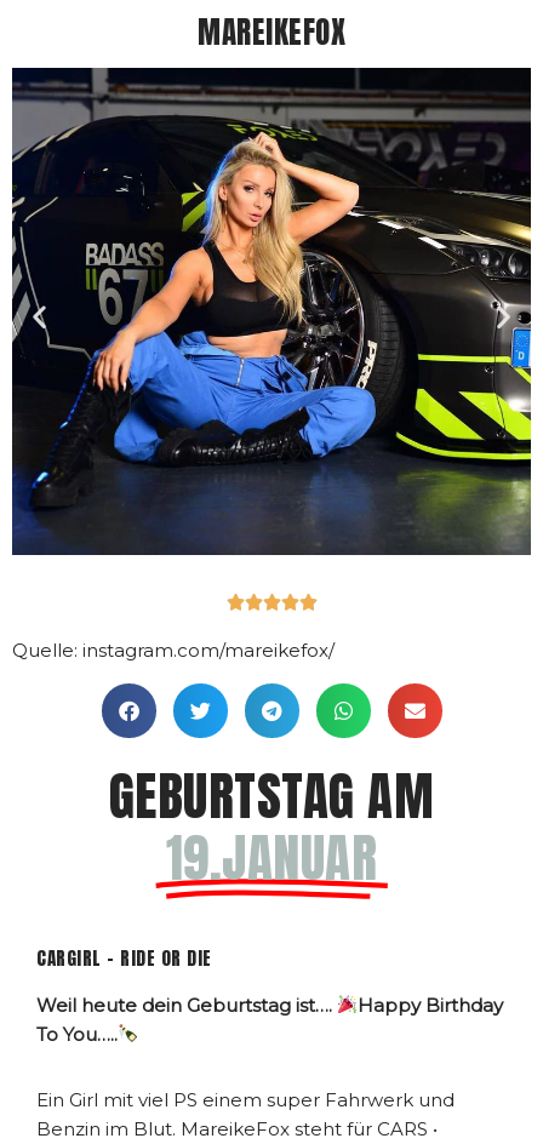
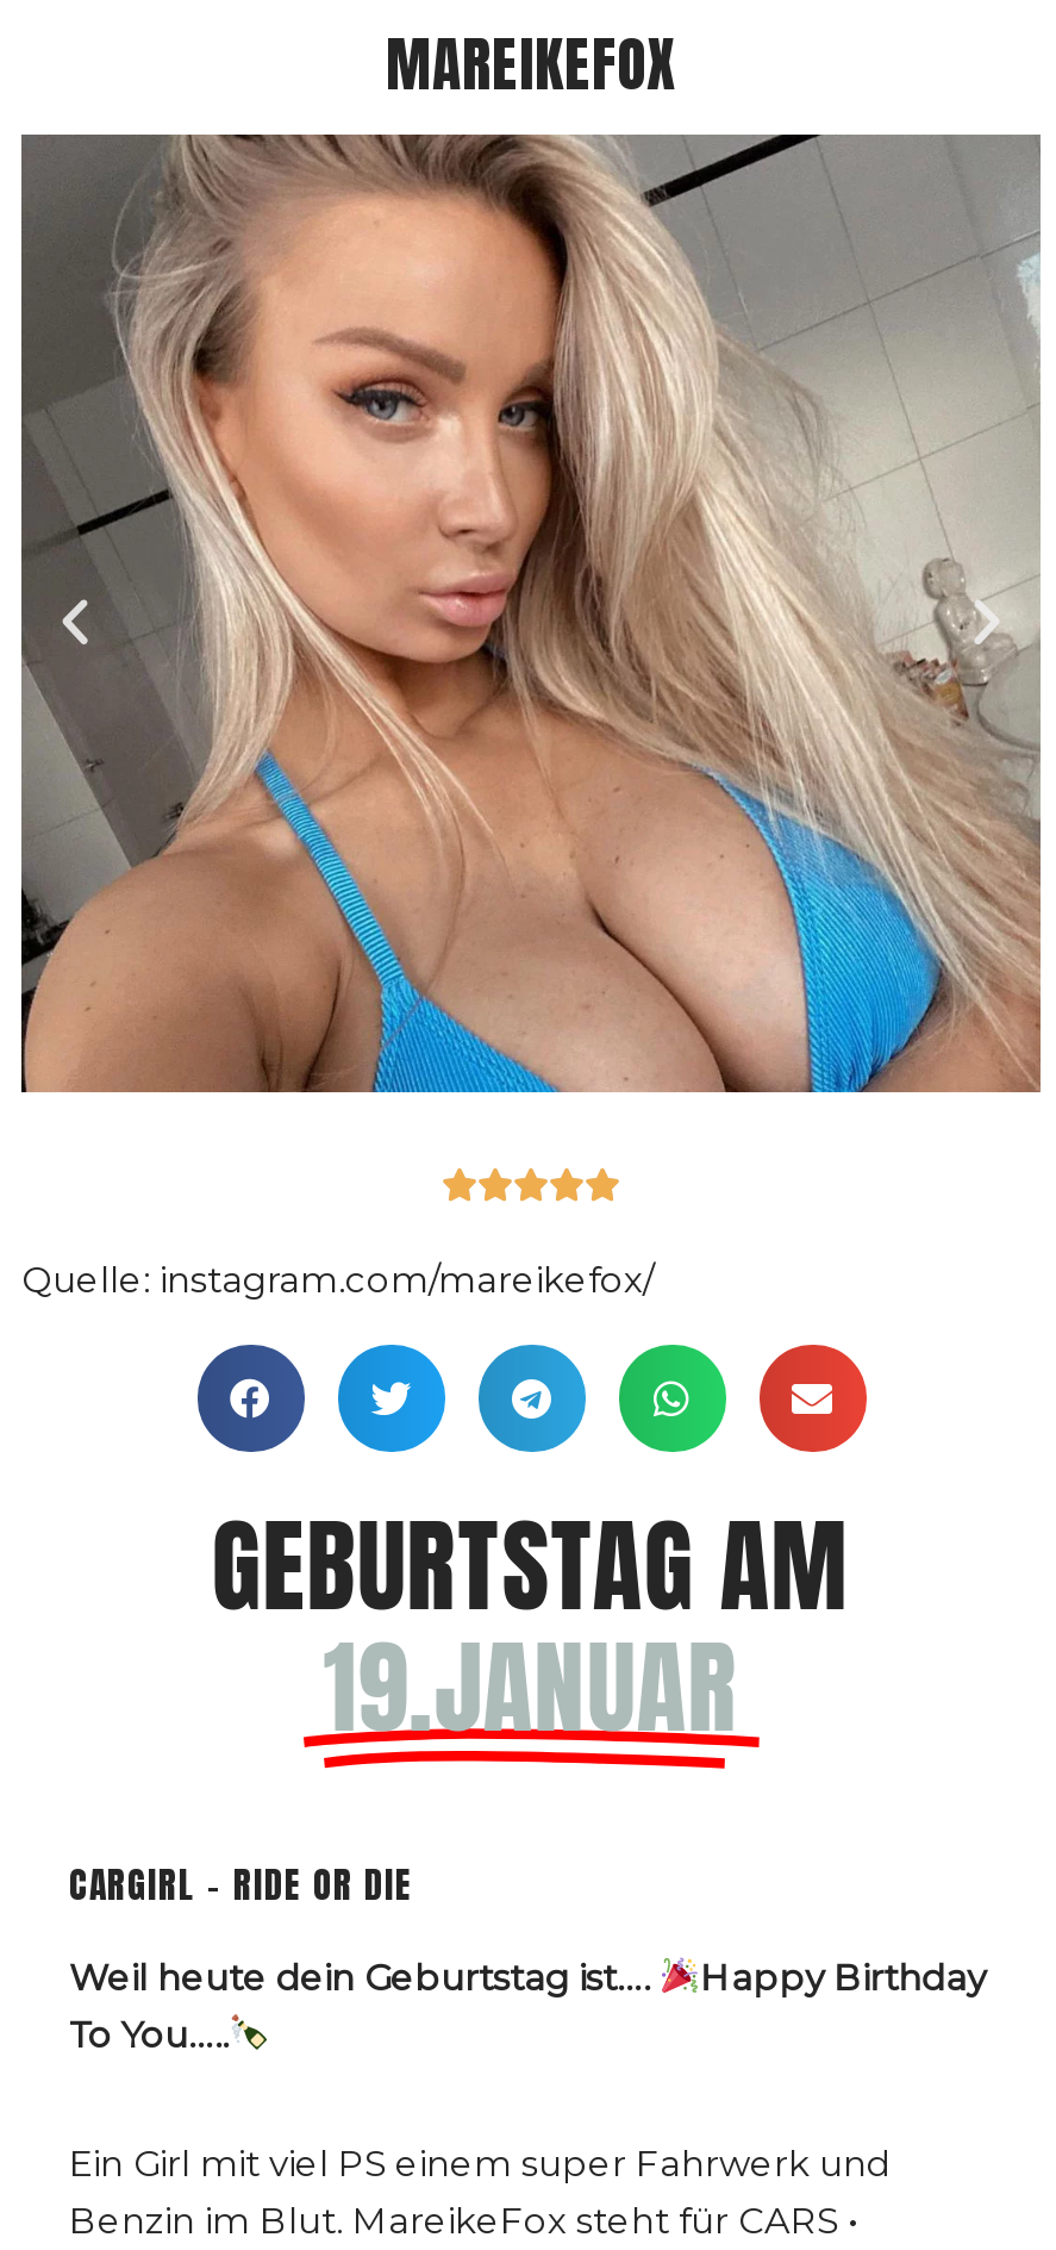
- [image]
+ [image]
